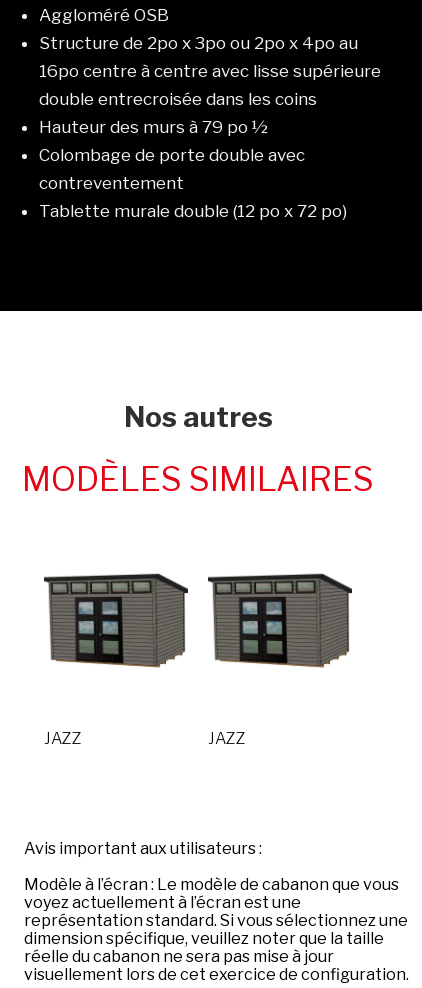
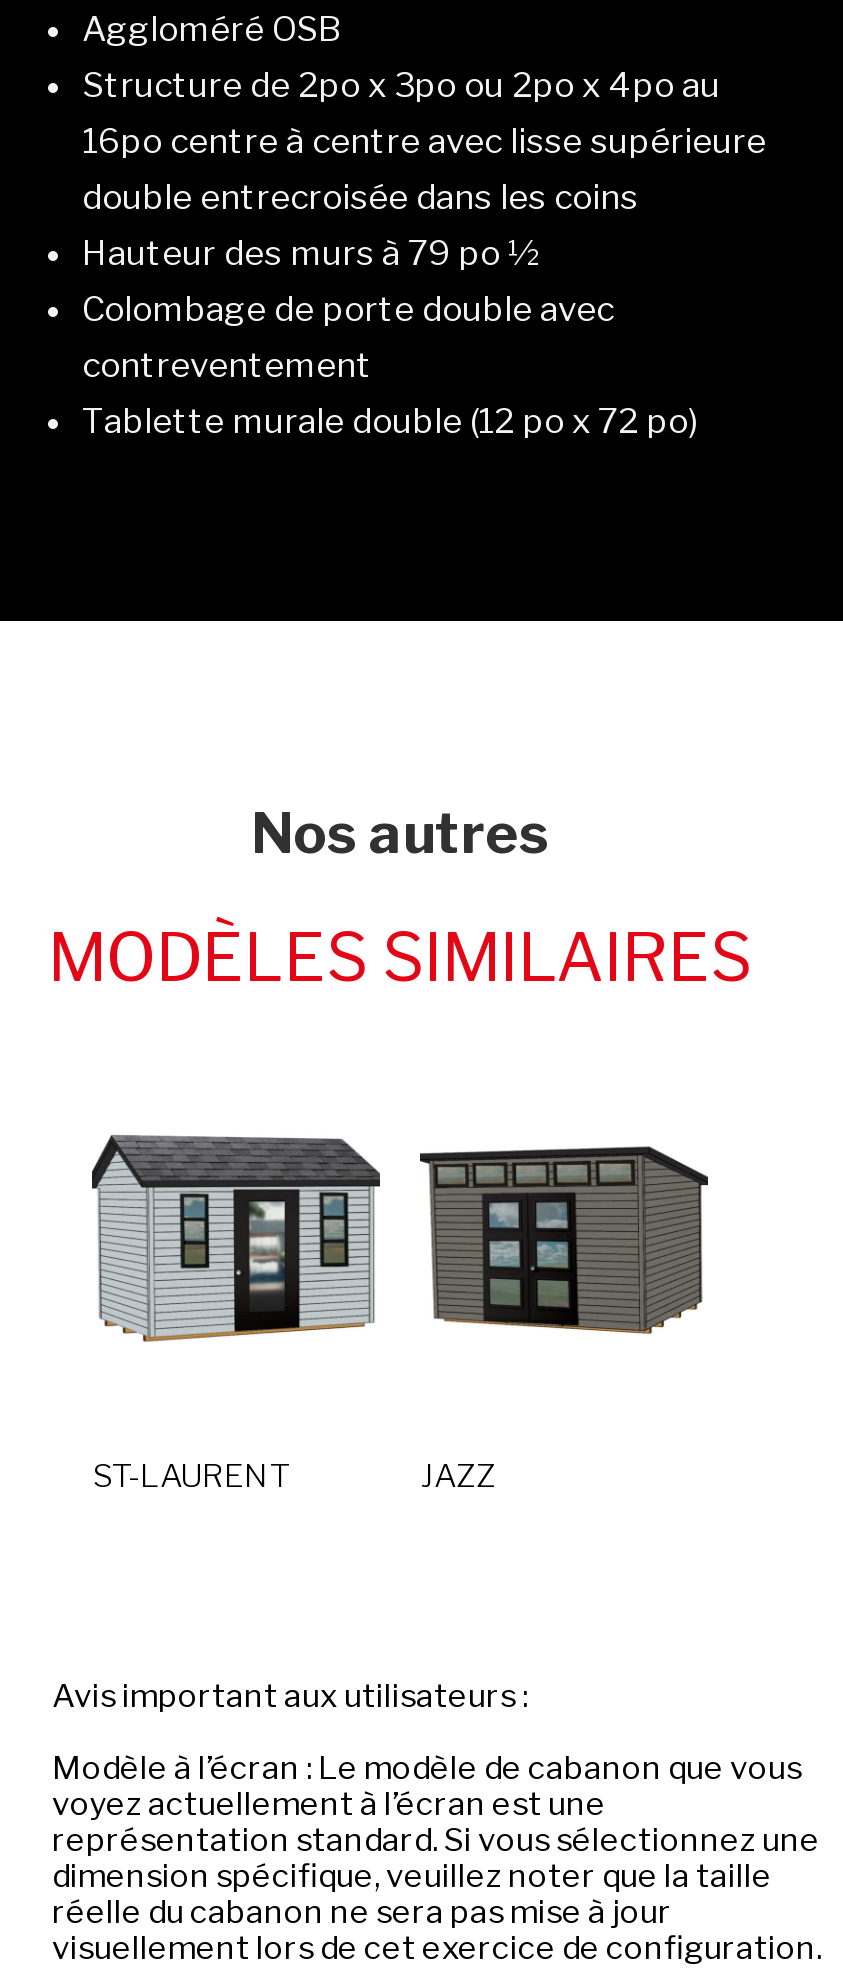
- [image]
+ [image]

- JAZZ
+ ST-LAURENT
